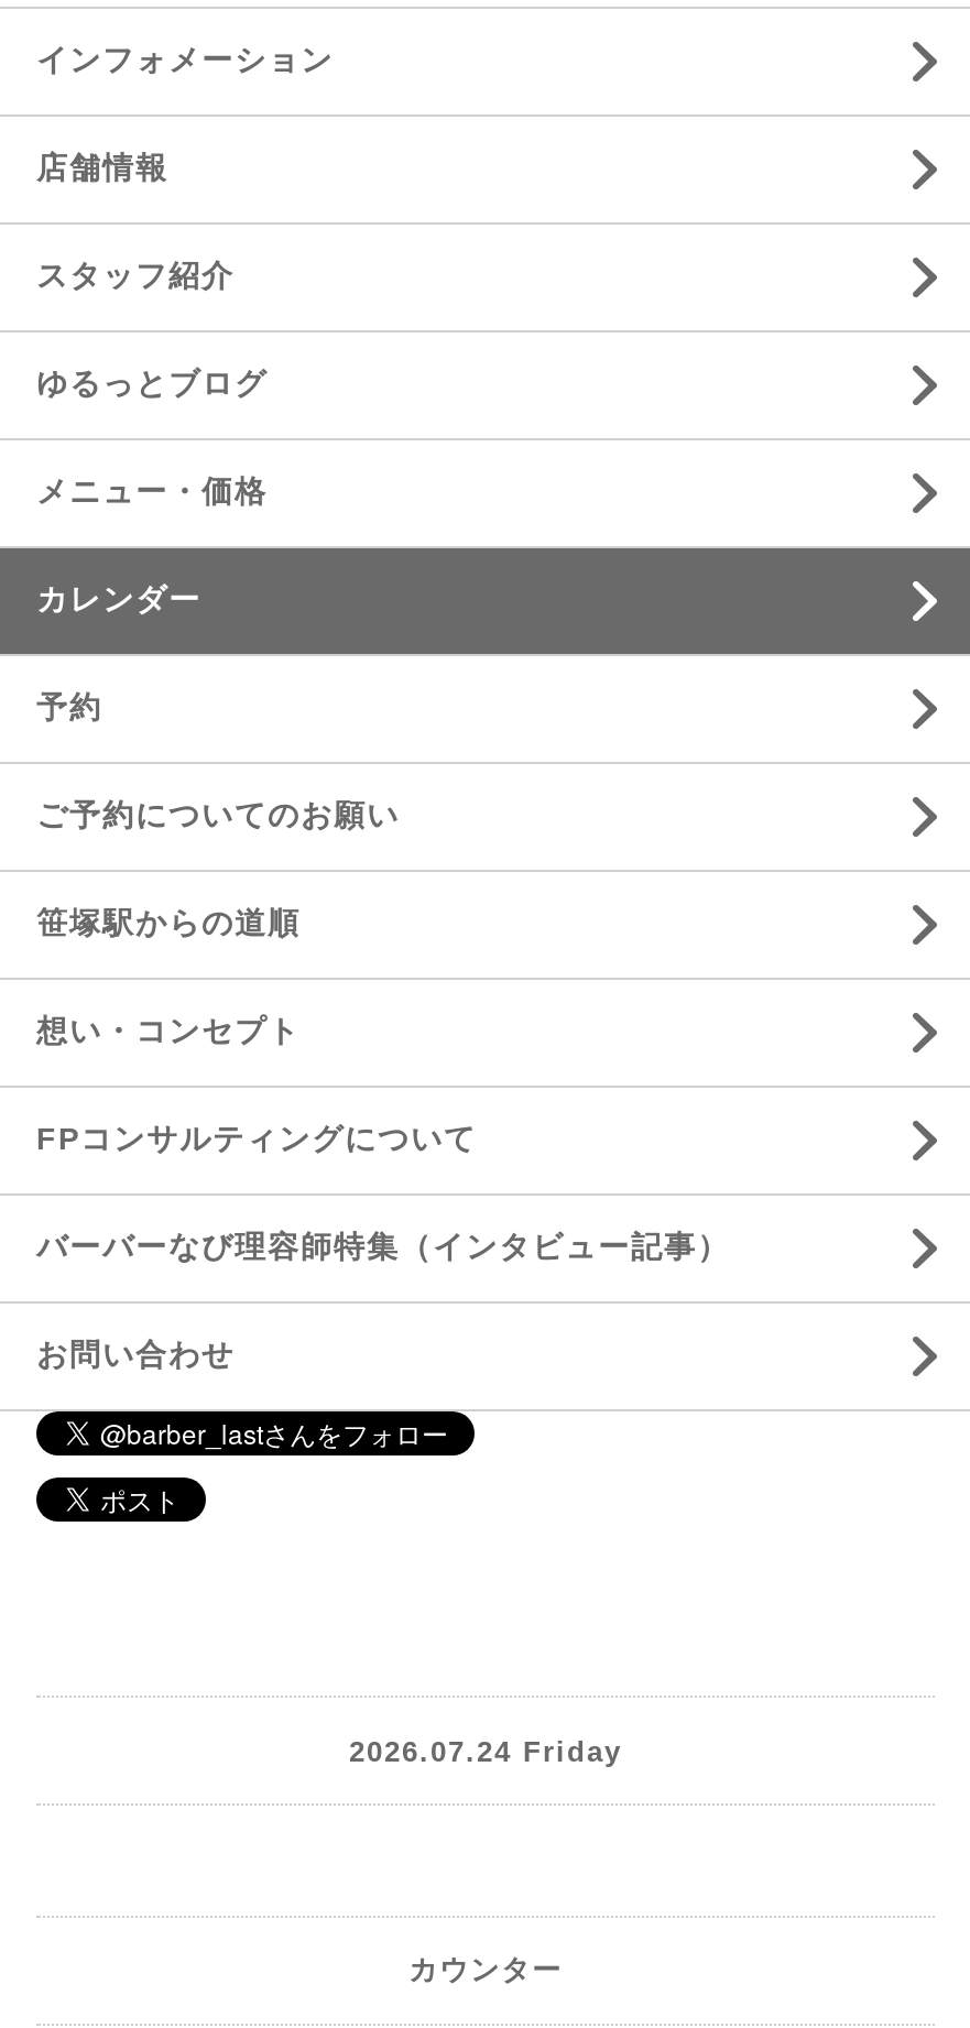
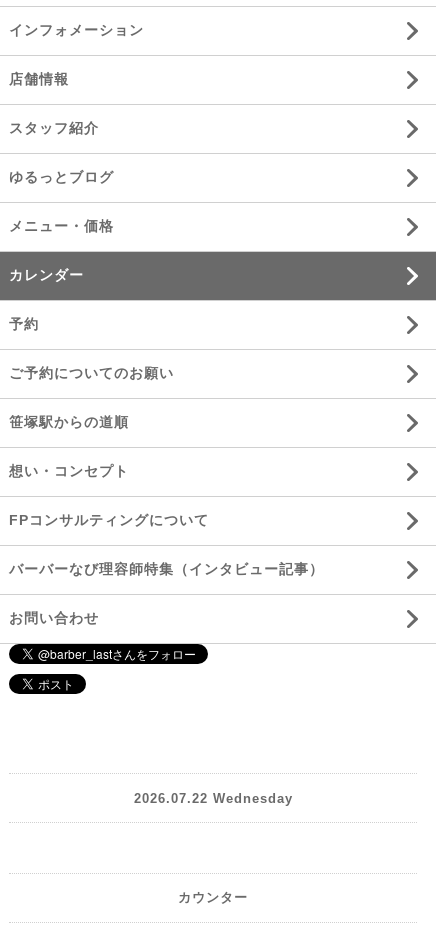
- 2026.07.24 Friday
+ 2026.07.22 Wednesday
